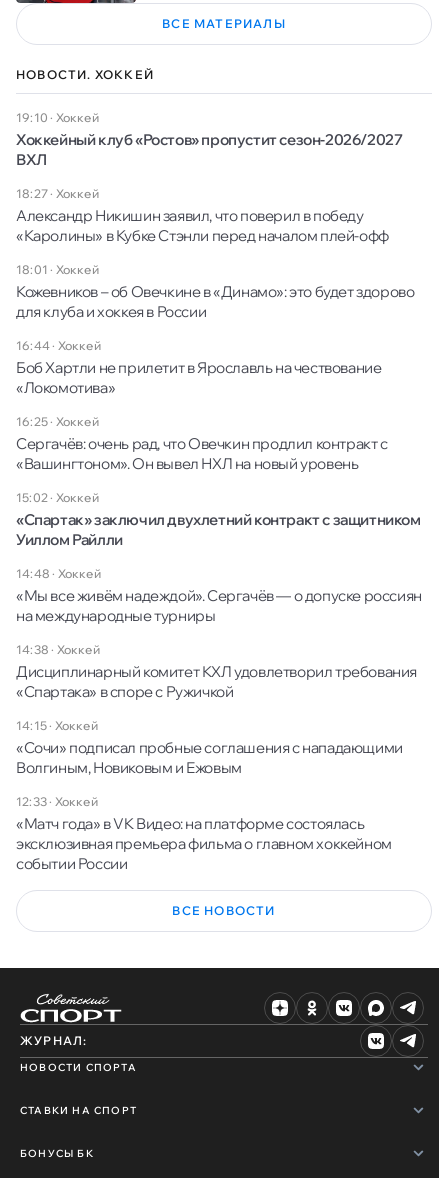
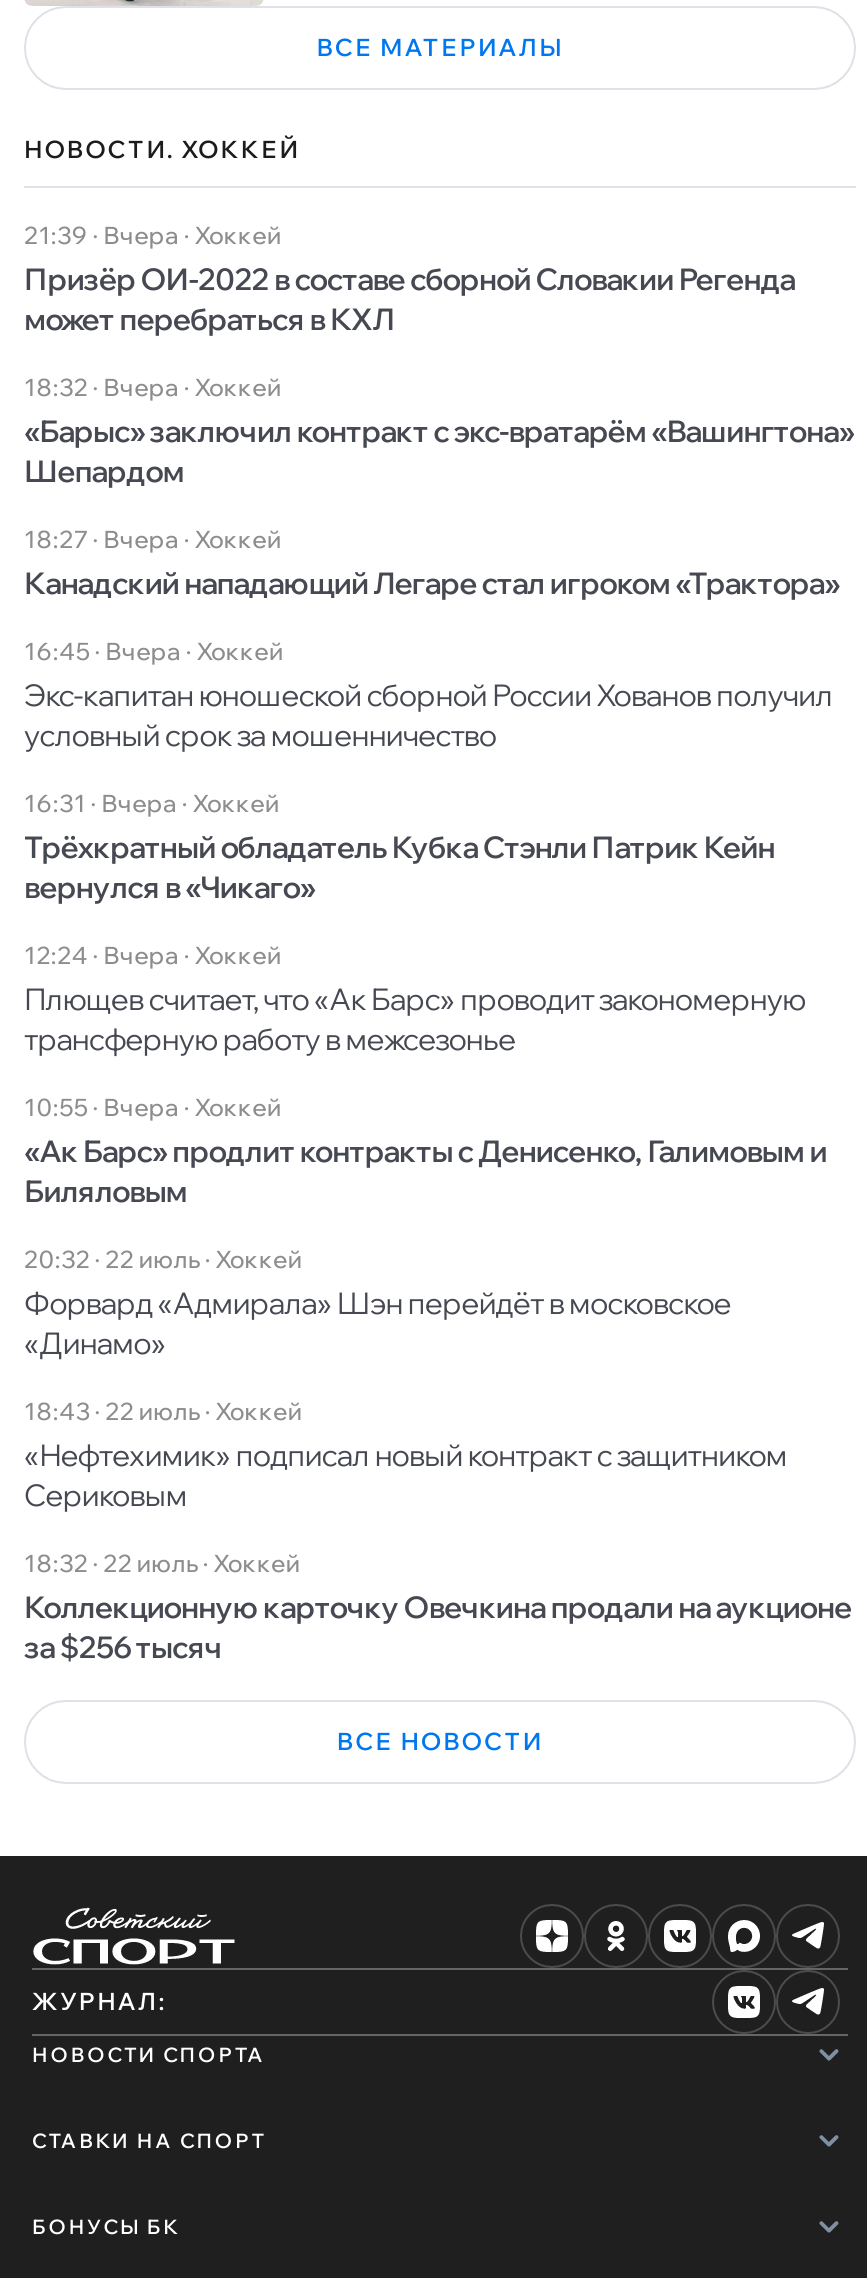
- 19:10 · Хоккей
- Хоккейный клуб «Ростов» пропустит сезон-2026/2027
- ВХЛ
+ 21:39 · Вчера · Хоккей
+ Призёр ОИ-2022 в составе сборной Словакии Регенда
+ может перебраться в КХЛ

- 18:27 · Хоккей
- Александр Никишин заявил, что поверил в победу
- «Каролины» в Кубке Стэнли перед началом плей-офф
+ 18:32 · Вчера · Хоккей
+ «Барыс» заключил контракт с экс-вратарём «Вашингтона»
+ Шепардом

- 18:01 · Хоккей
- Кожевников – об Овечкине в «Динамо»: это будет здорово
- для клуба и хоккея в России
+ 18:27 · Вчера · Хоккей
+ Канадский нападающий Легаре стал игроком «Трактора»

- 16:44 · Хоккей
- Боб Хартли не прилетит в Ярославль на чествование
- «Локомотива»
+ 16:45 · Вчера · Хоккей
+ Экс-капитан юношеской сборной России Хованов получил
+ условный срок за мошенничество

- 16:25 · Хоккей
- Сергачёв: очень рад, что Овечкин продлил контракт с
- «Вашингтоном». Он вывел НХЛ на новый уровень
+ 16:31 · Вчера · Хоккей
+ Трёхкратный обладатель Кубка Стэнли Патрик Кейн
+ вернулся в «Чикаго»

- 15:02 · Хоккей
- «Спартак» заключил двухлетний контракт с защитником
- Уиллом Райлли
+ 12:24 · Вчера · Хоккей
+ Плющев считает, что «Ак Барс» проводит закономерную
+ трансферную работу в межсезонье

- 14:48 · Хоккей
- «Мы все живём надеждой». Сергачёв — о допуске россиян
- на международные турниры
+ 10:55 · Вчера · Хоккей
+ «Ак Барс» продлит контракты с Денисенко, Галимовым и
+ Биляловым

- 14:38 · Хоккей
- Дисциплинарный комитет КХЛ удовлетворил требования
- «Спартака» в споре с Ружичкой
+ 20:32 · 22 июль · Хоккей
+ Форвард «Адмирала» Шэн перейдёт в московское
+ «Динамо»

- 14:15 · Хоккей
- «Сочи» подписал пробные соглашения с нападающими
- Волгиным, Новиковым и Ежовым
+ 18:43 · 22 июль · Хоккей
+ «Нефтехимик» подписал новый контракт с защитником
+ Сериковым

- 12:33 · Хоккей
- «Матч года» в VK Видео: на платформе состоялась
- эксклюзивная премьера фильма о главном хоккейном
- событии России
+ 18:32 · 22 июль · Хоккей
+ Коллекционную карточку Овечкина продали на аукционе
+ за $256 тысяч
